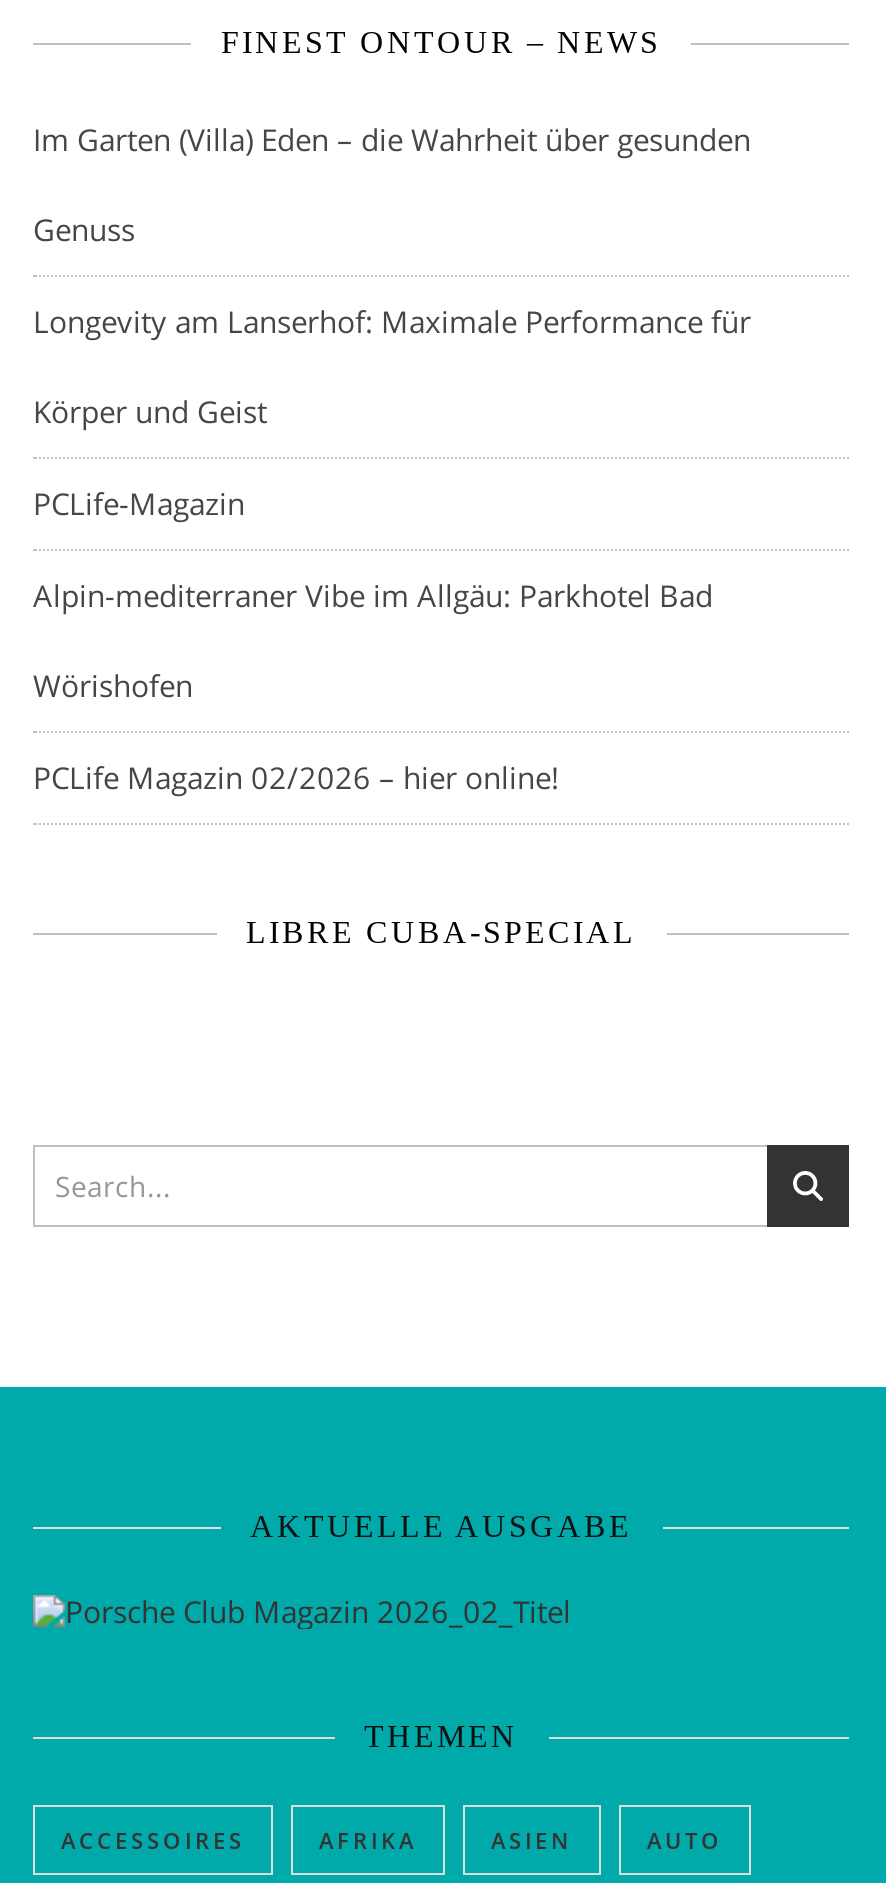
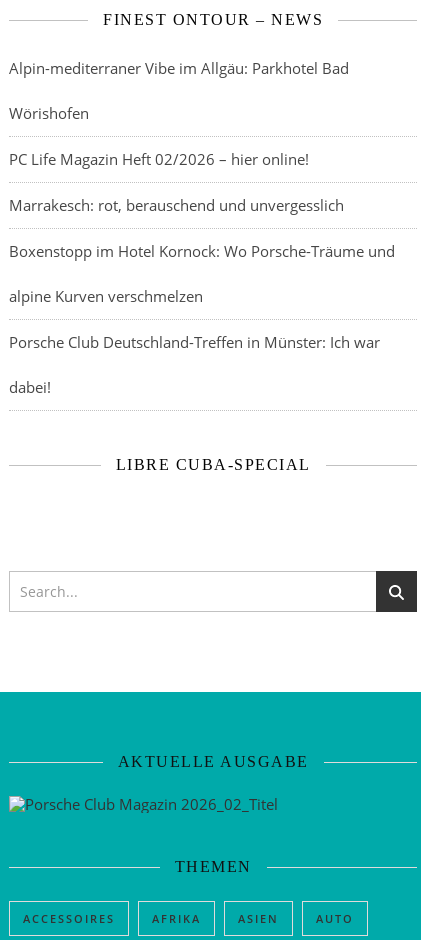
- Im Garten (Villa) Eden – die Wahrheit über gesunden
- Genuss
- Longevity am Lanserhof: Maximale Performance für
- Körper und Geist
- PCLife-Magazin

moved up: Alpin-mediterraner Vibe im Allgäu: Parkhotel Bad | Wörishofen

- PCLife Magazin 02/2026 – hier online!
+ PC Life Magazin Heft 02/2026 – hier online!
+ Marrakesch: rot, berauschend und unvergesslich
+ Boxenstopp im Hotel Kornock: Wo Porsche-Träume und
+ alpine Kurven verschmelzen
+ Porsche Club Deutschland-Treffen in Münster: Ich war
+ dabei!
